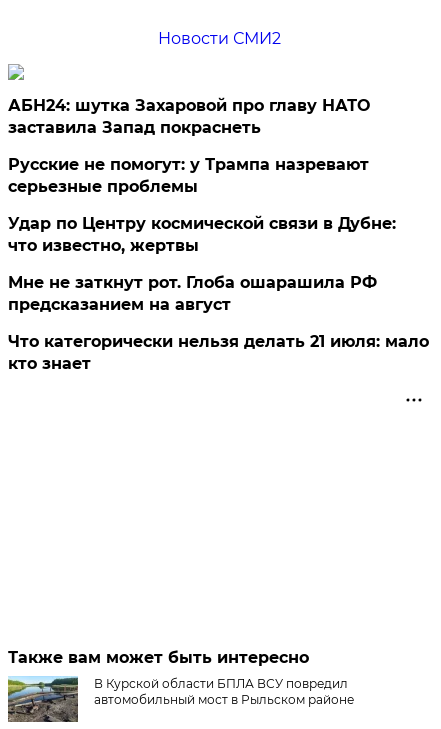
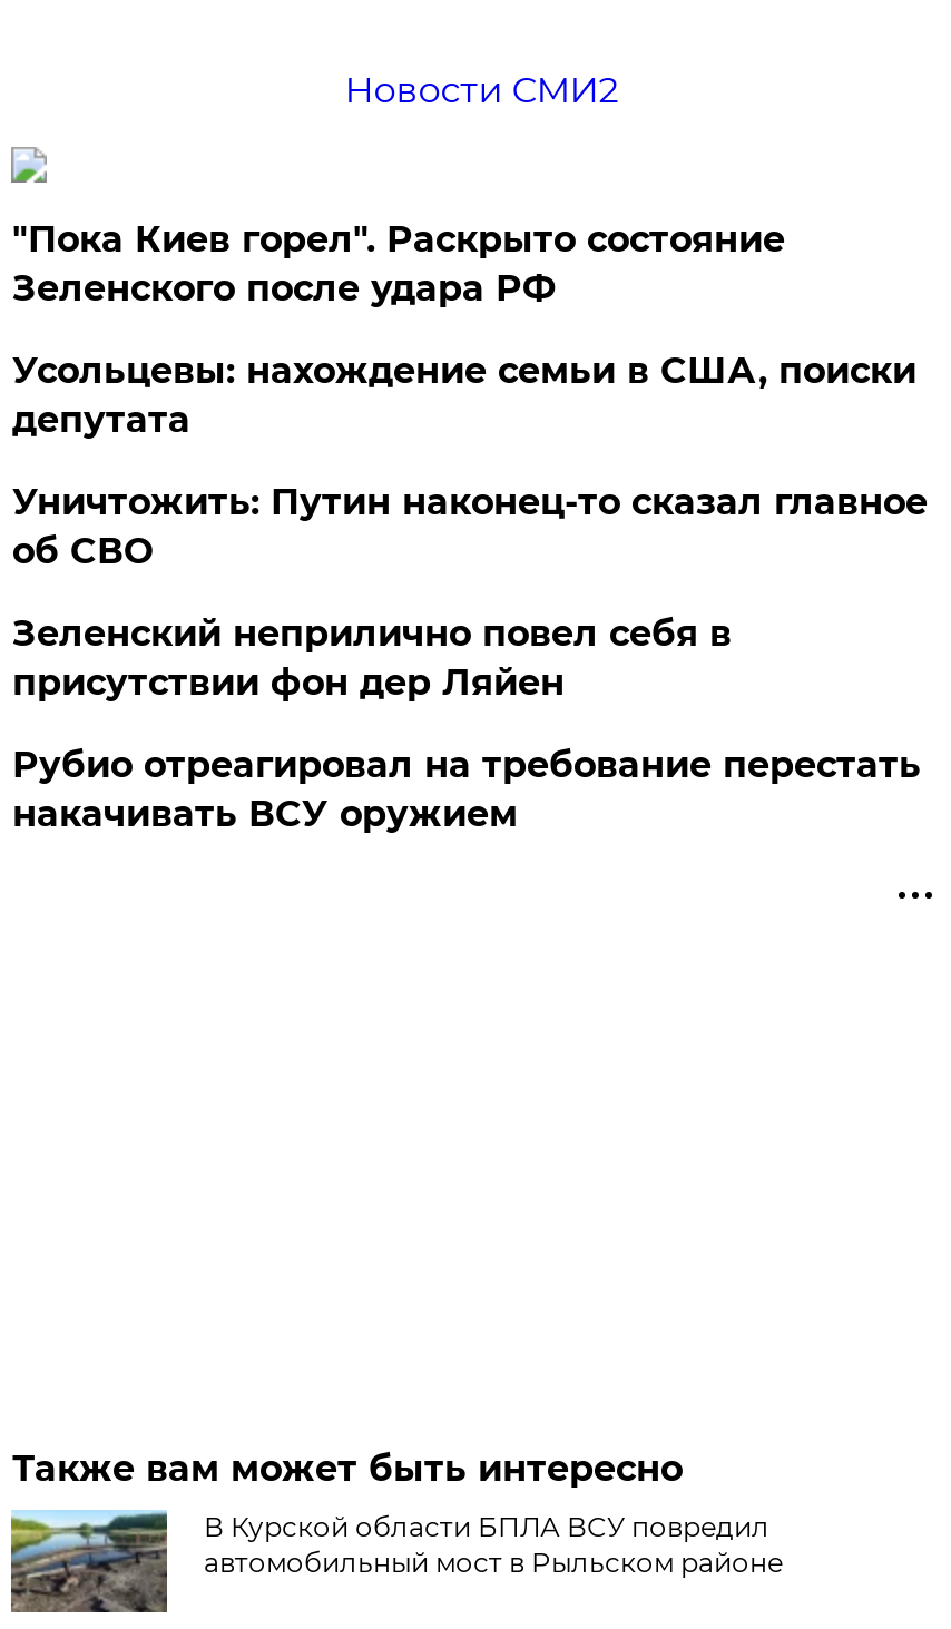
- АБН24: шутка Захаровой про главу НАТО
- заставила Запад покраснеть
+ "Пока Киев горел". Раскрыто состояние
+ Зеленского после удара РФ

- Русские не помогут: у Трампа назревают
- серьезные проблемы
+ Усольцевы: нахождение семьи в США, поиски
+ депутата

- Удар по Центру космической связи в Дубне:
- что известно, жертвы
+ Уничтожить: Путин наконец-то сказал главное
+ об СВО

- Мне не заткнут рот. Глоба ошарашила РФ
- предсказанием на август
+ Зеленский неприлично повел cебя в
+ присутствии фон дер Ляйен

- Что категорически нельзя делать 21 июля: мало
- кто знает
+ Рубио отреагировал на требование перестать
+ накачивать ВСУ оружием
